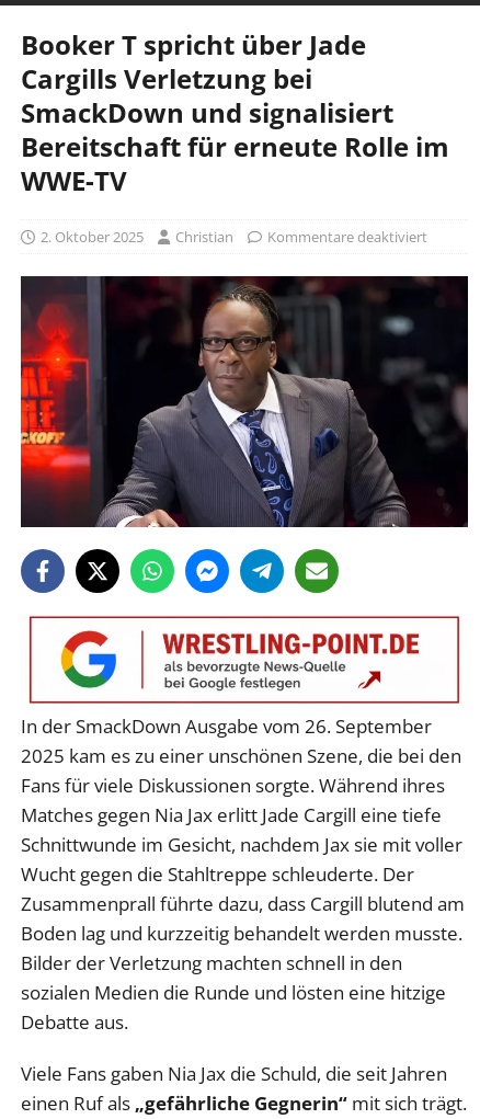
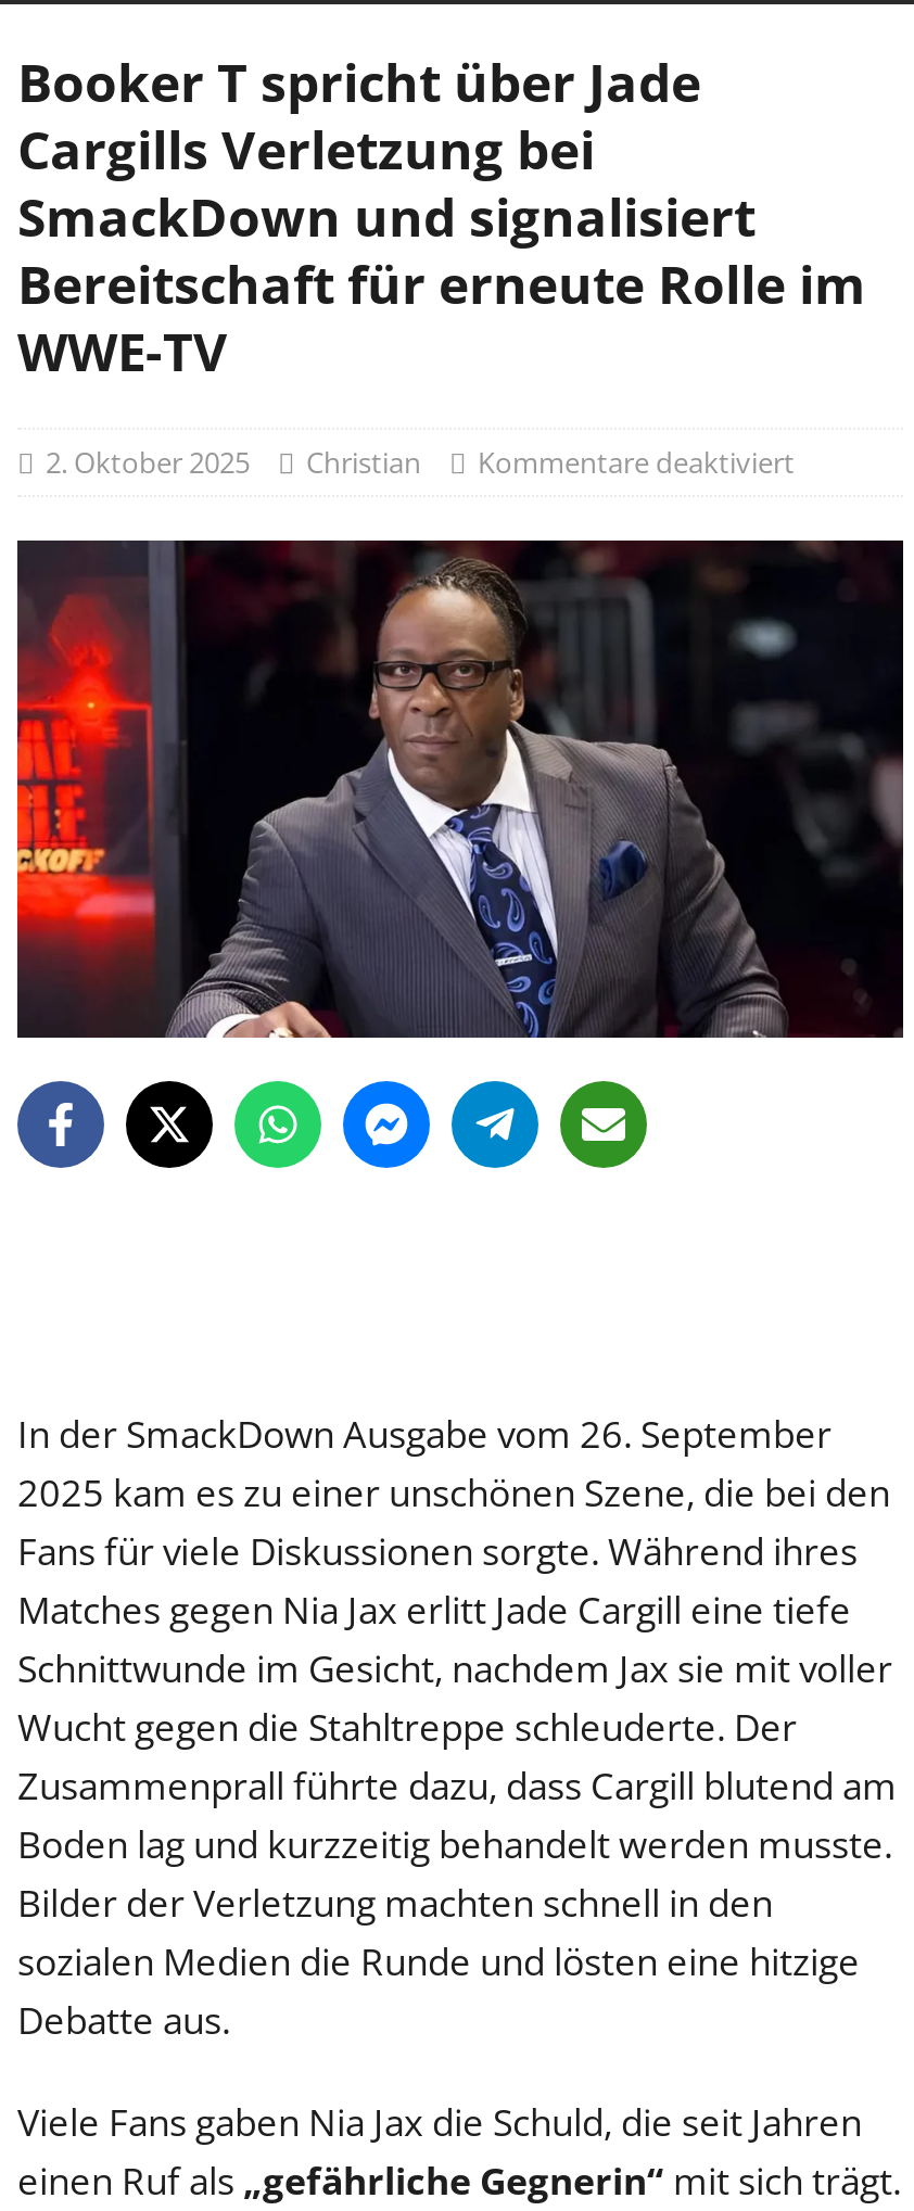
- [image]
